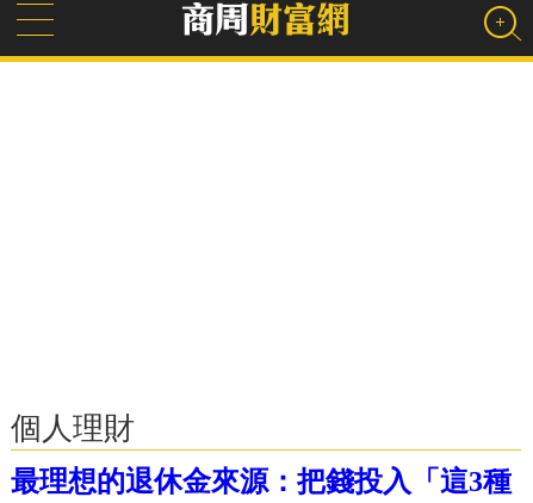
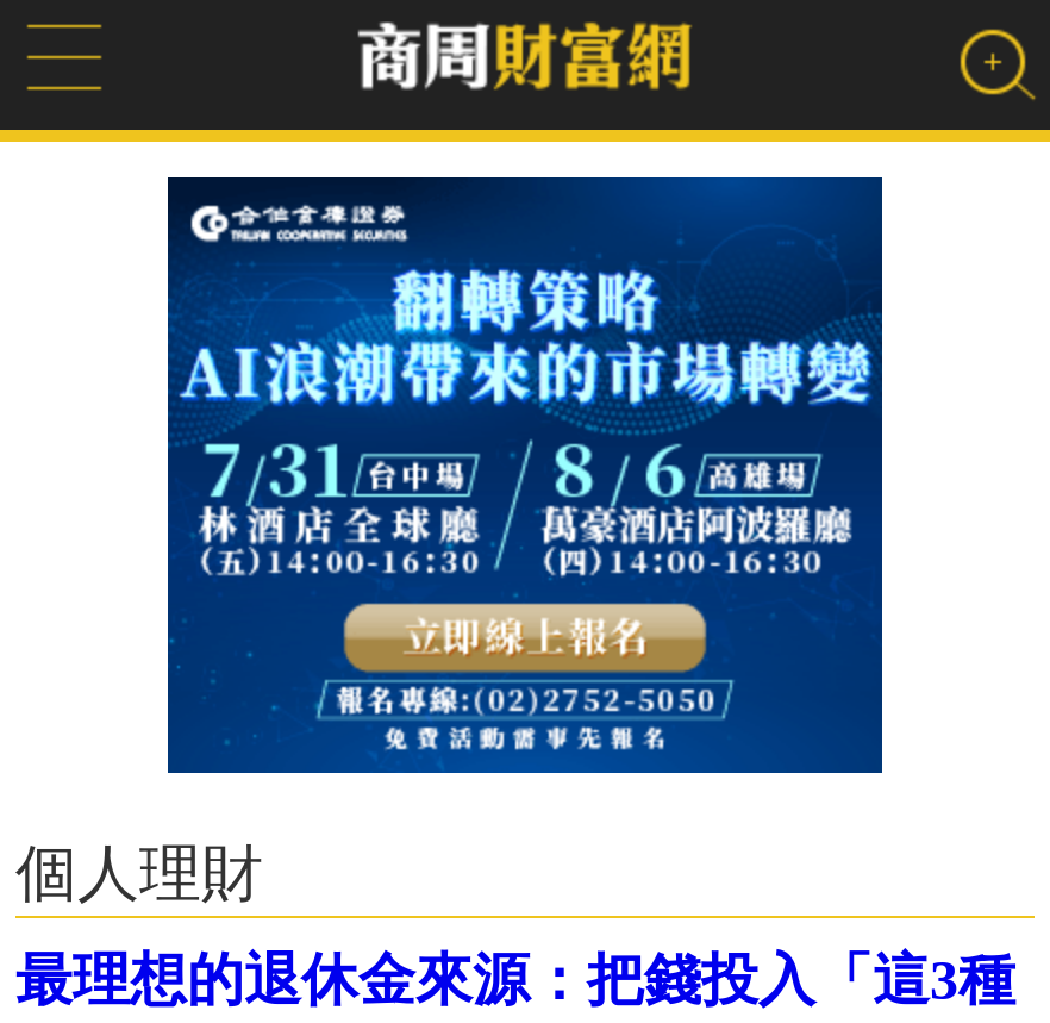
+ [image]
